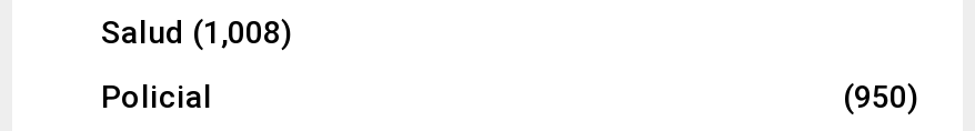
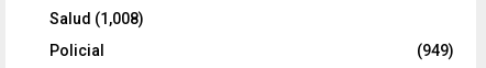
- (950)
+ (949)
